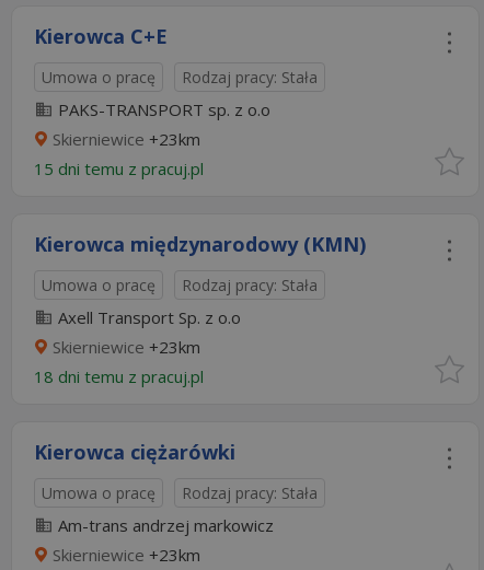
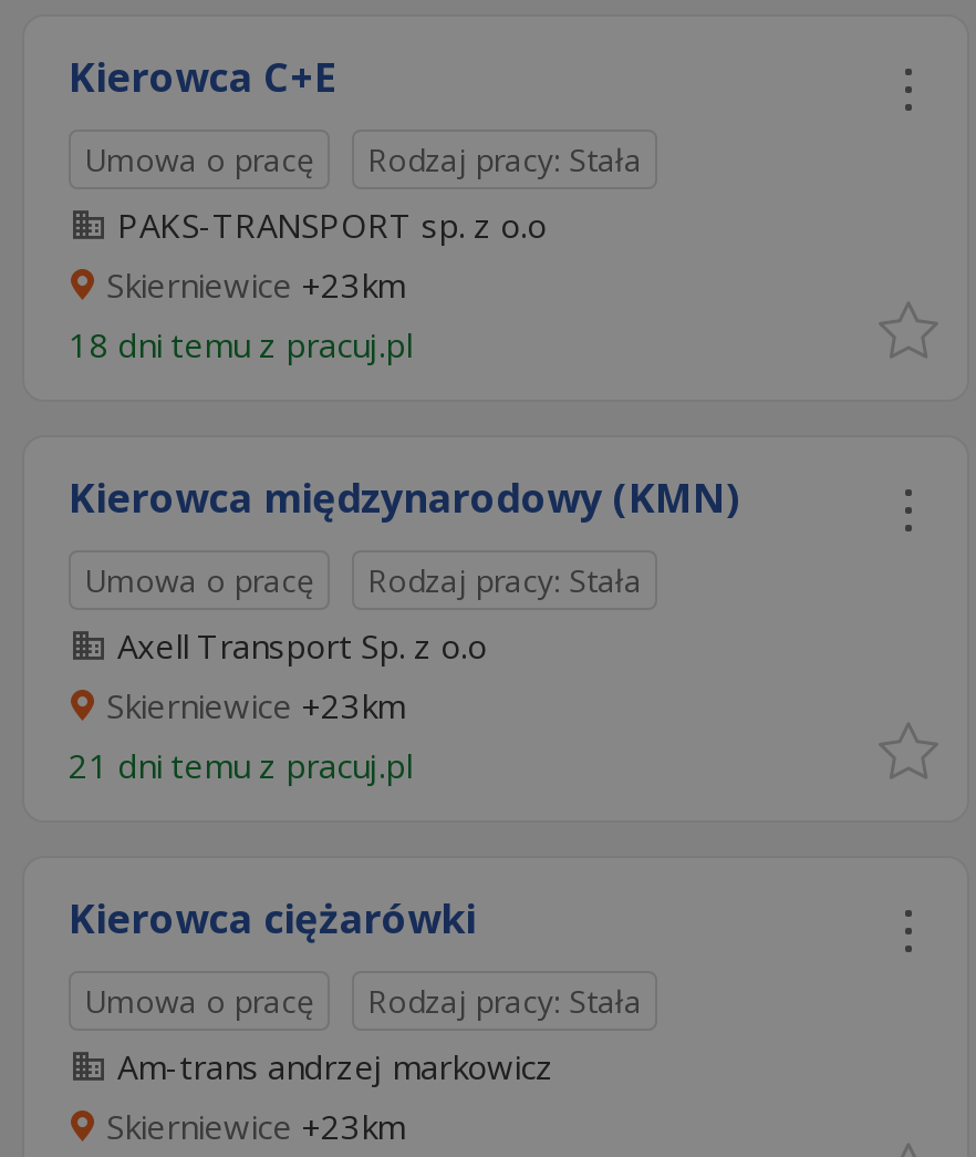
- 15 dni temu z pracuj.pl

+ 21 dni temu z pracuj.pl

moved up: 18 dni temu z pracuj.pl
